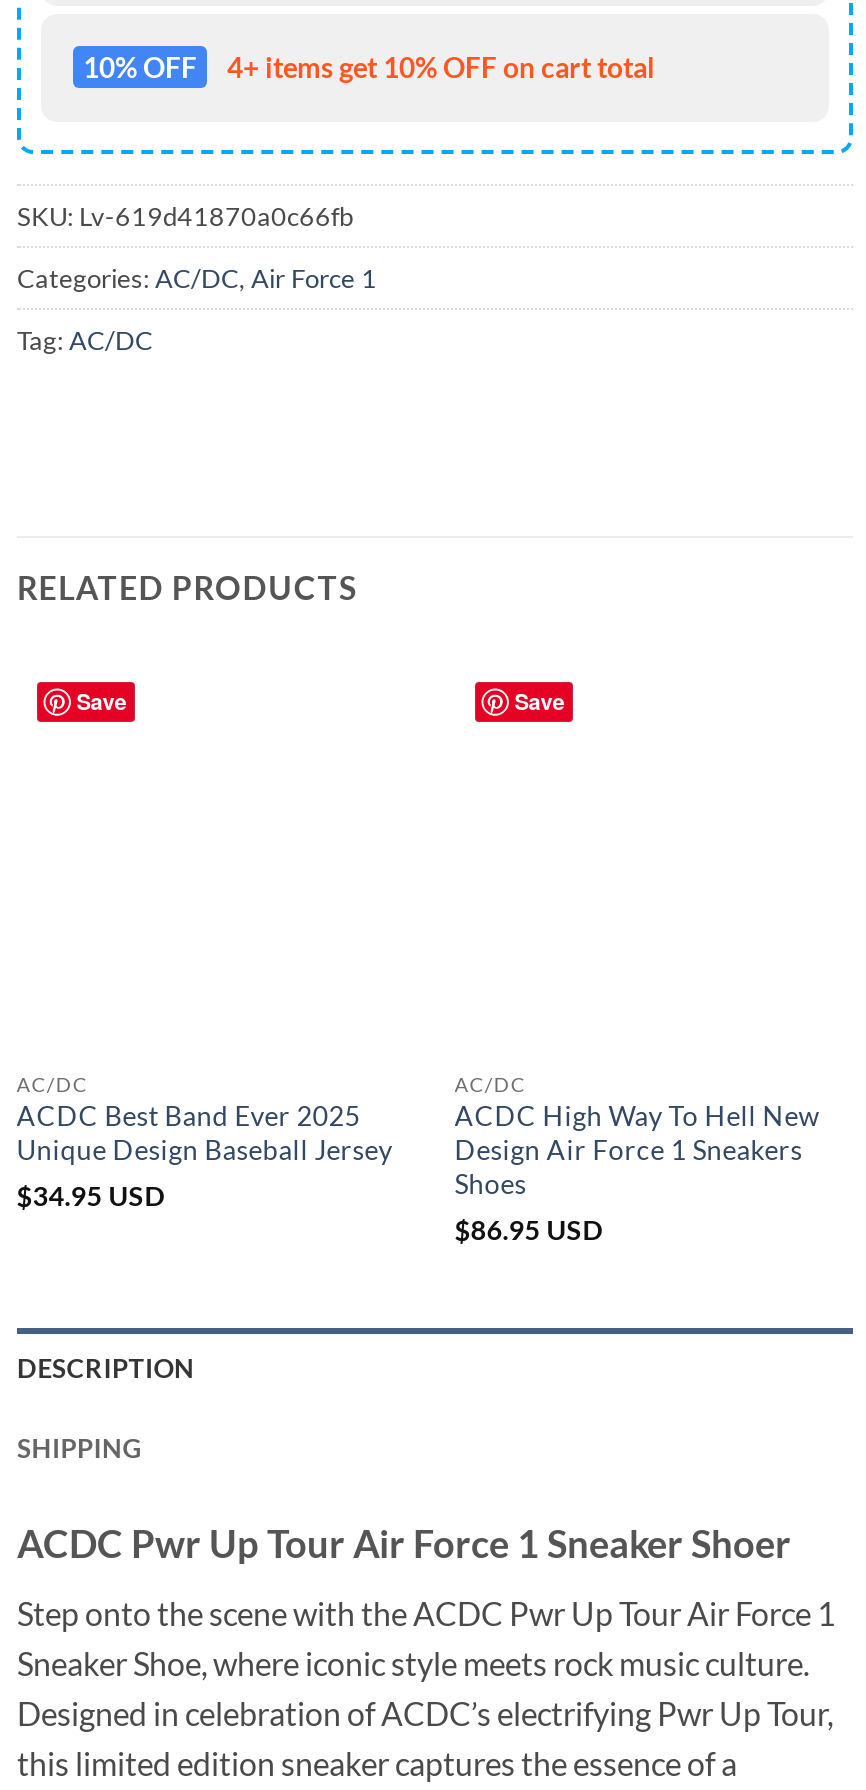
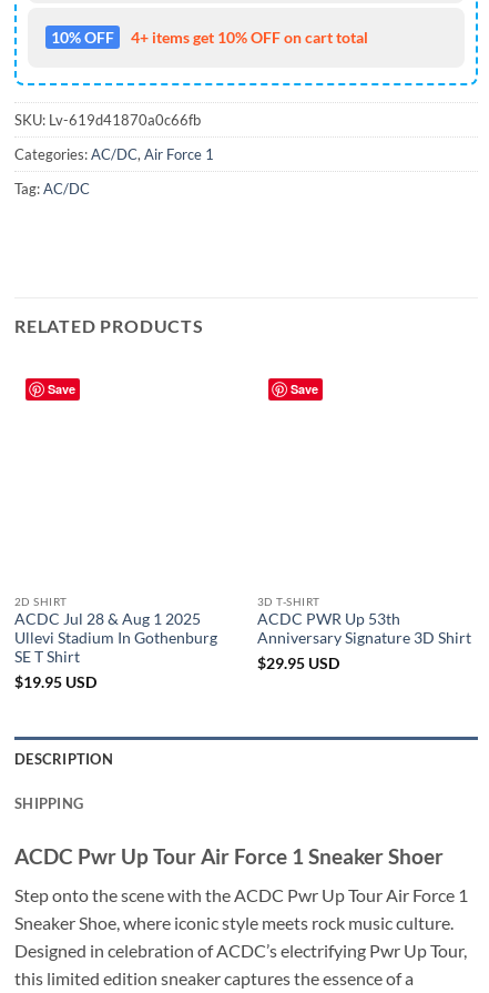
- AC/DC
- ACDC Best Band Ever 2025
- Unique Design Baseball Jersey
- $34.95 USD
+ 2D SHIRT
+ ACDC Jul 28 & Aug 1 2025
+ Ullevi Stadium In Gothenburg
+ SE T Shirt
+ $19.95 USD

- AC/DC
- ACDC High Way To Hell New
- Design Air Force 1 Sneakers
- Shoes
- $86.95 USD
+ 3D T-SHIRT
+ ACDC PWR Up 53th
+ Anniversary Signature 3D Shirt
+ $29.95 USD
